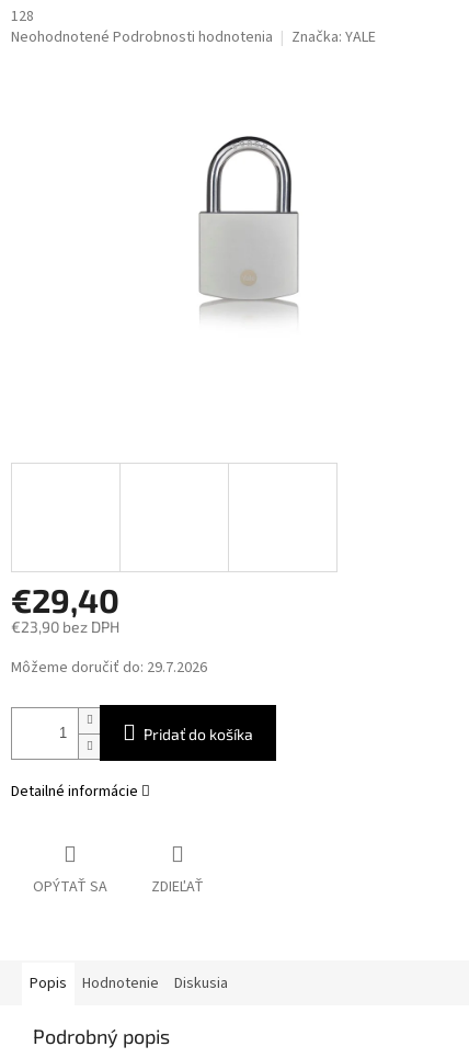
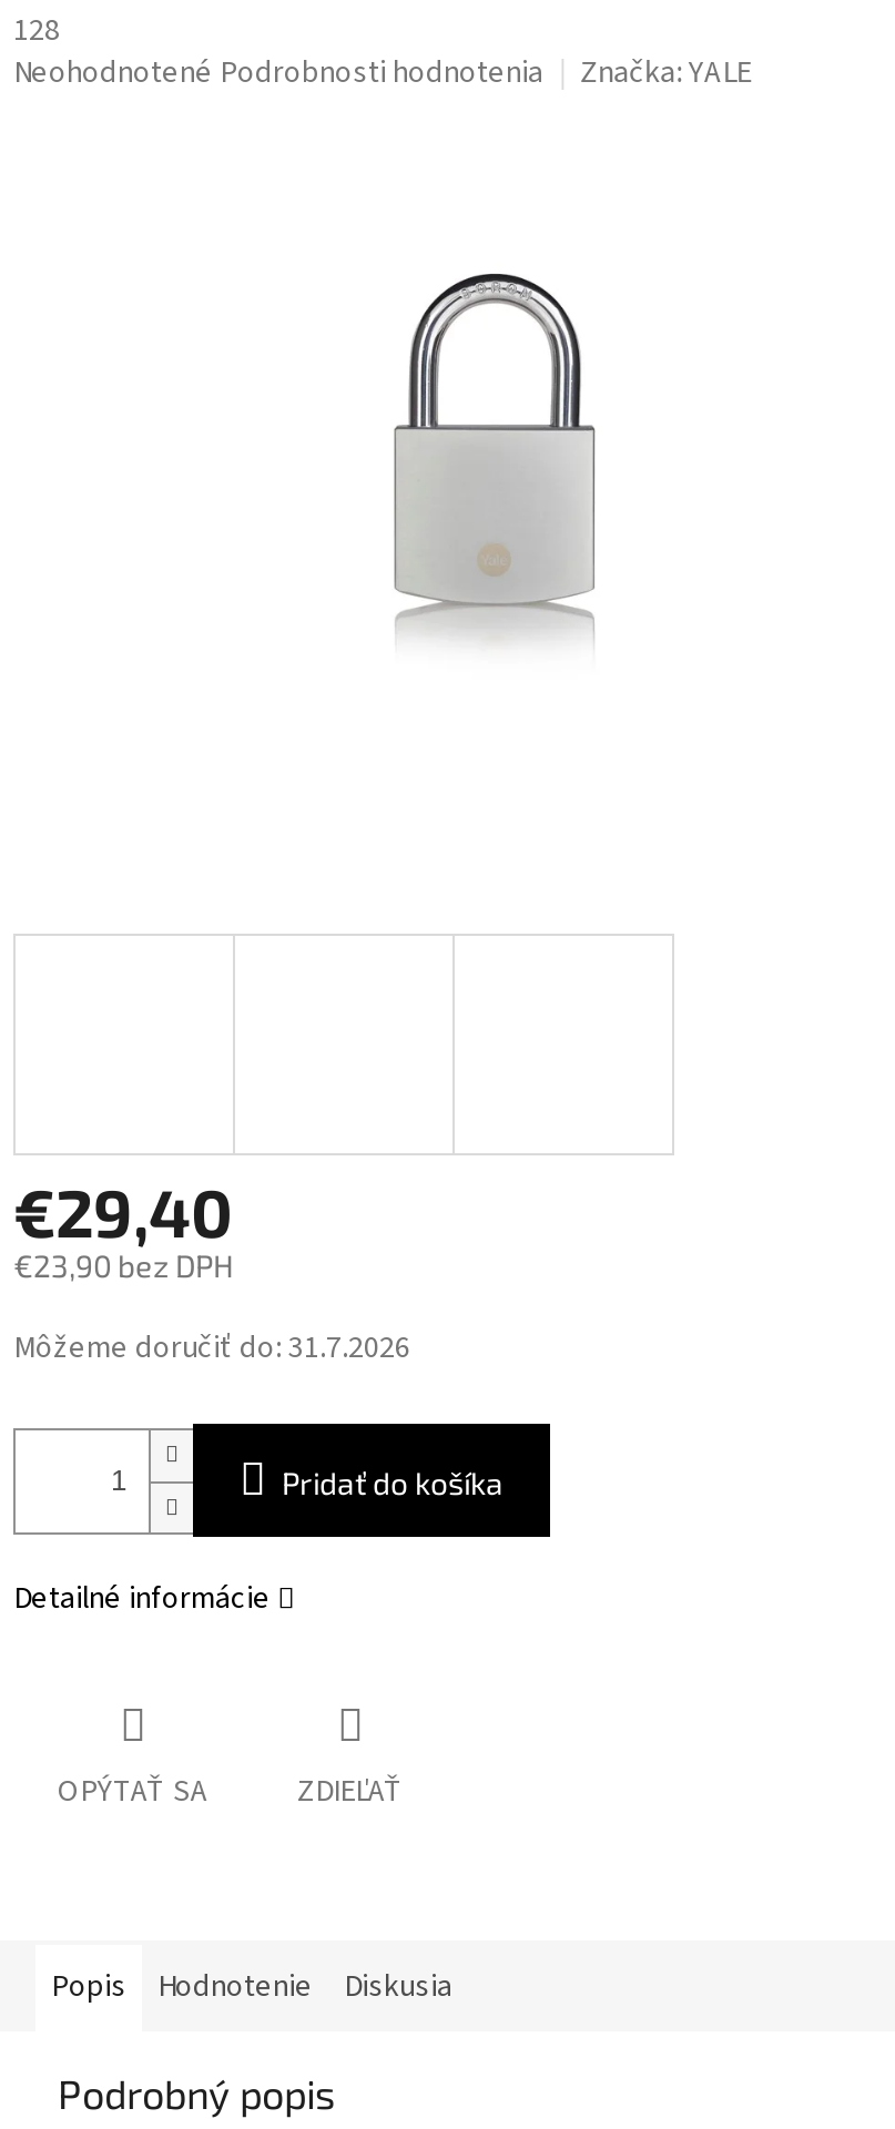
- Môžeme doručiť do: 29.7.2026
+ Môžeme doručiť do: 31.7.2026
